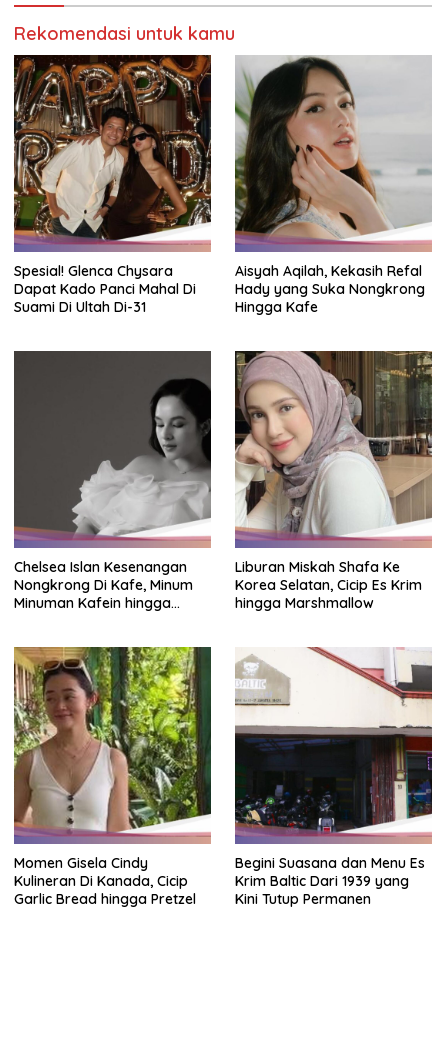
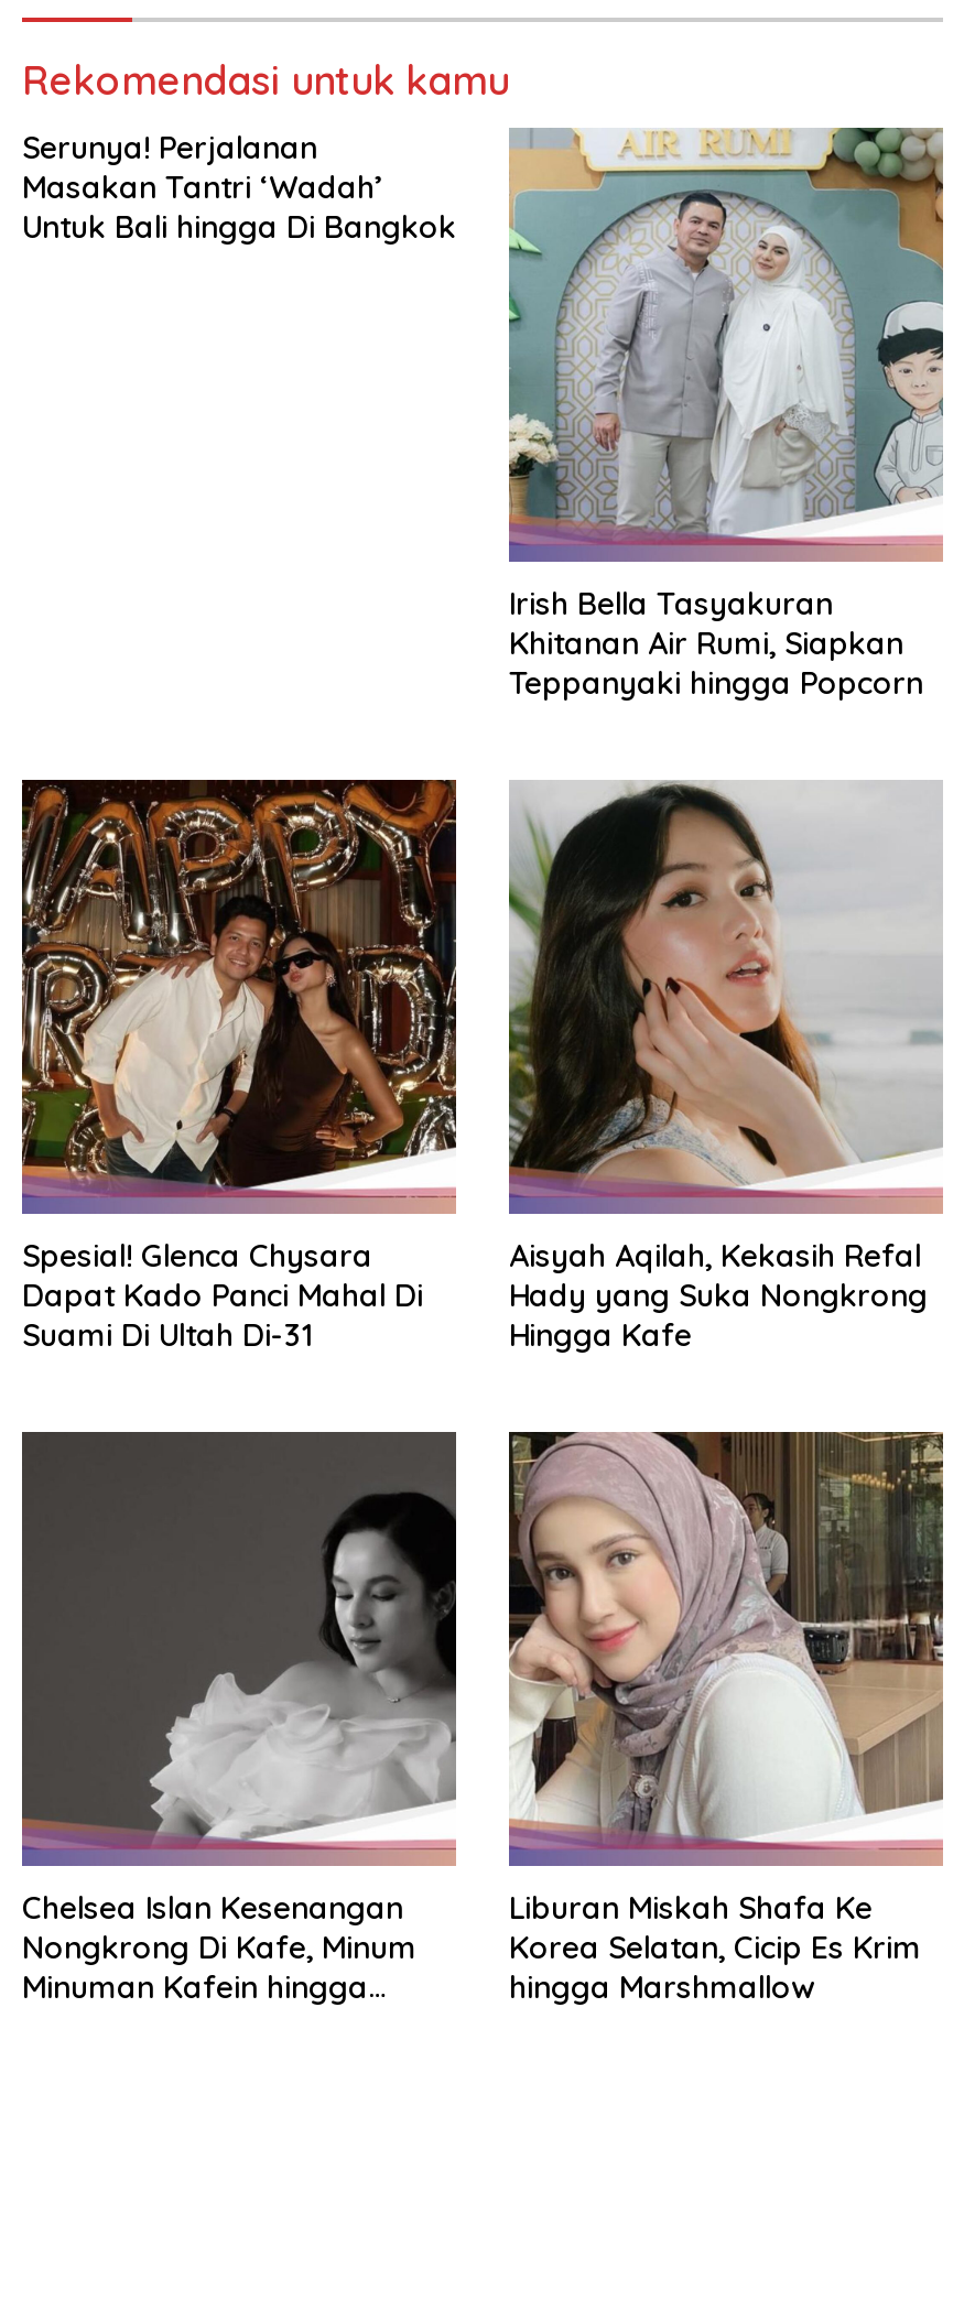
+ Serunya! Perjalanan
+ Masakan Tantri ‘Wadah’
+ Untuk Bali hingga Di Bangkok

+ [image]
+ Irish Bella Tasyakuran
+ Khitanan Air Rumi, Siapkan
+ Teppanyaki hingga Popcorn

moved down: [image] | Spesial! Glenca Chysara | Dapat Kado Panci Mahal Di | ... | Korea Selatan, Cicip Es Krim | hingga Marshmallow

- [image]
- Momen Gisela Cindy
- Kulineran Di Kanada, Cicip
- Garlic Bread hingga Pretzel

- [image]
- Begini Suasana dan Menu Es
- Krim Baltic Dari 1939 yang
- Kini Tutup Permanen
